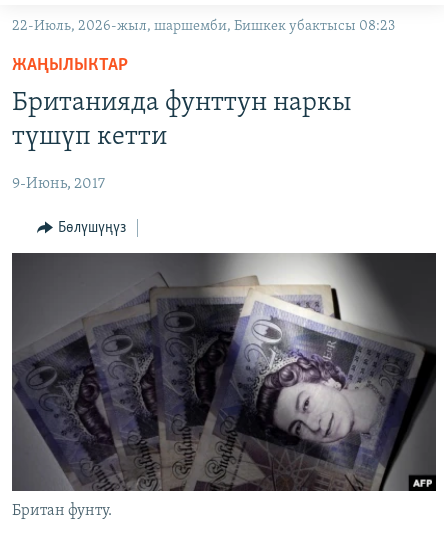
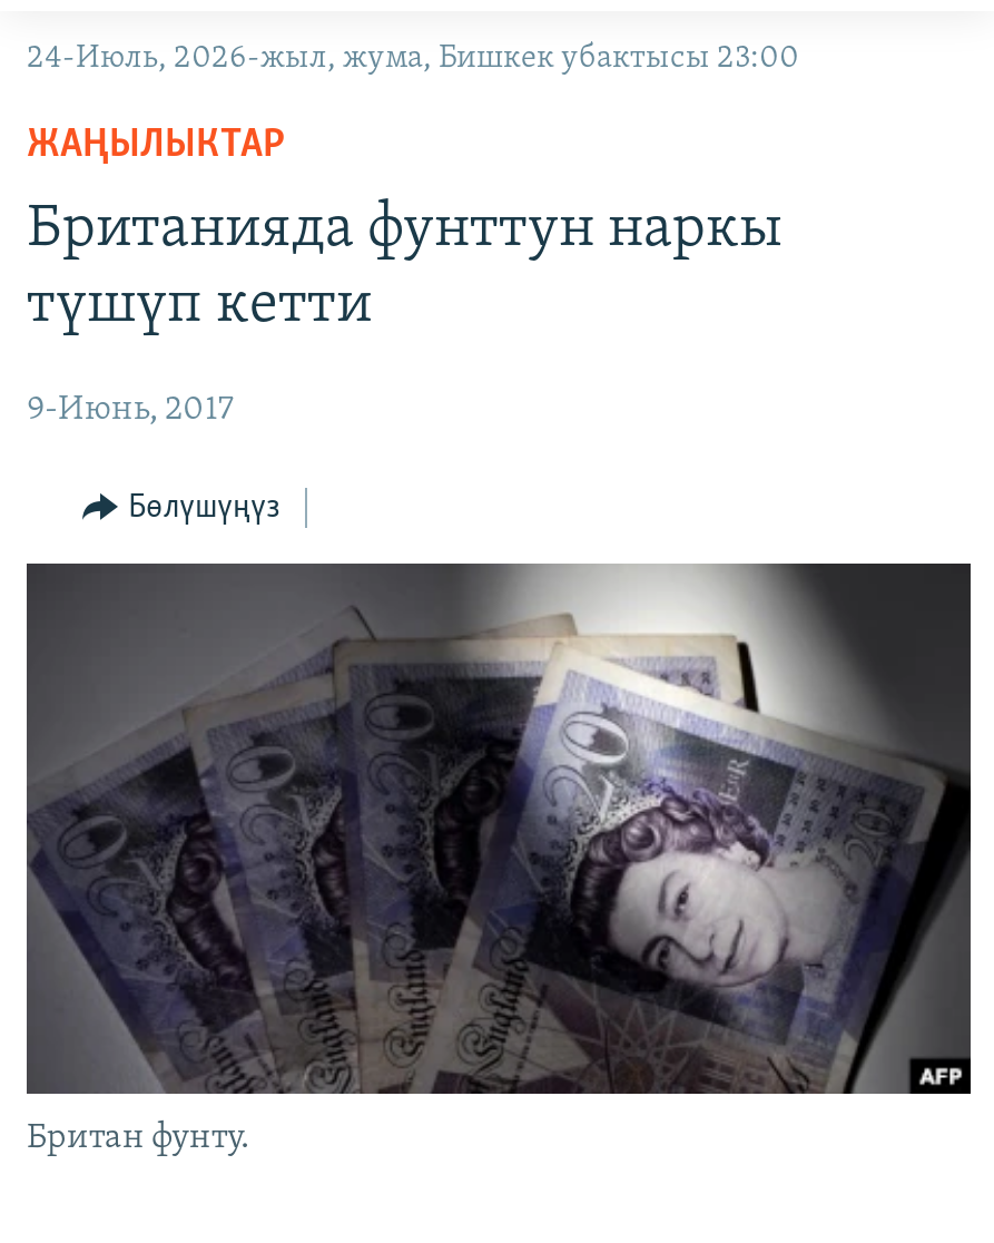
- 22-Июль, 2026-жыл, шаршемби, Бишкек убактысы 08:23
+ 24-Июль, 2026-жыл, жума, Бишкек убактысы 23:00
